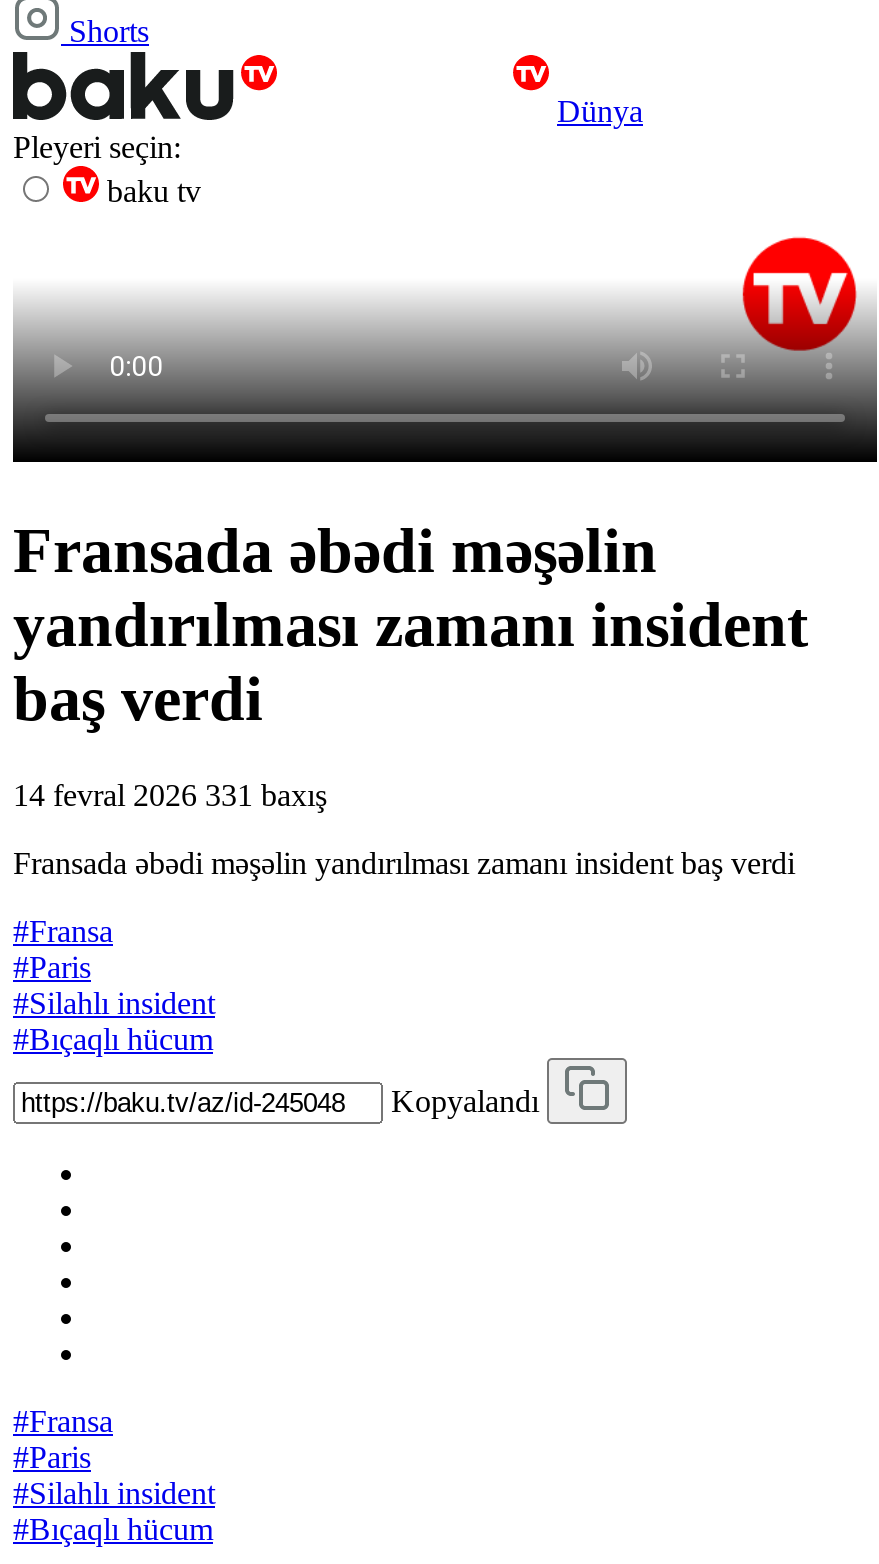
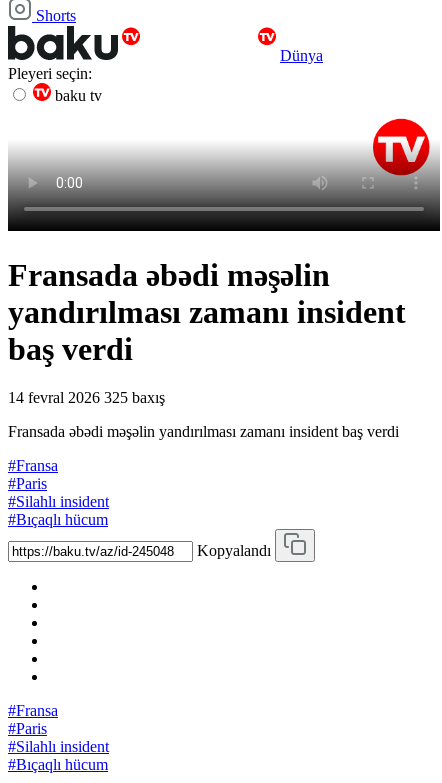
- 14 fevral 2026 331 baxış
+ 14 fevral 2026 325 baxış
